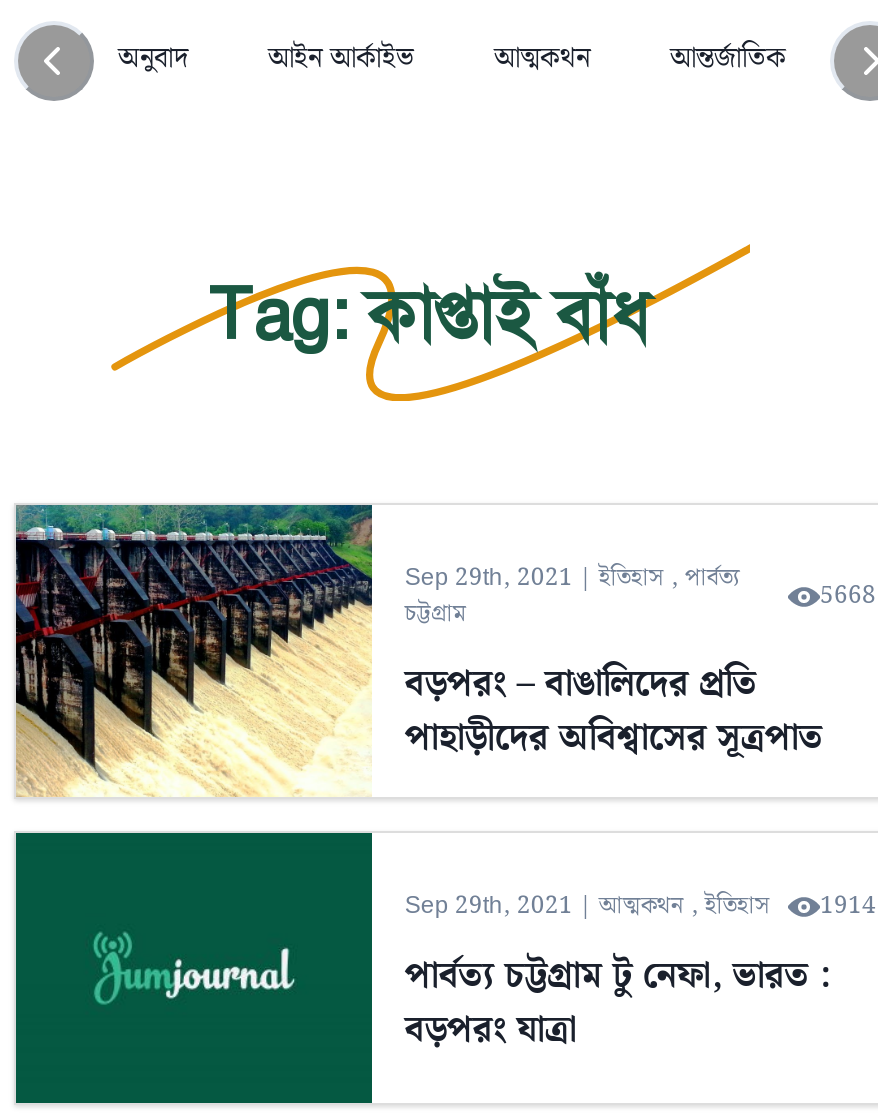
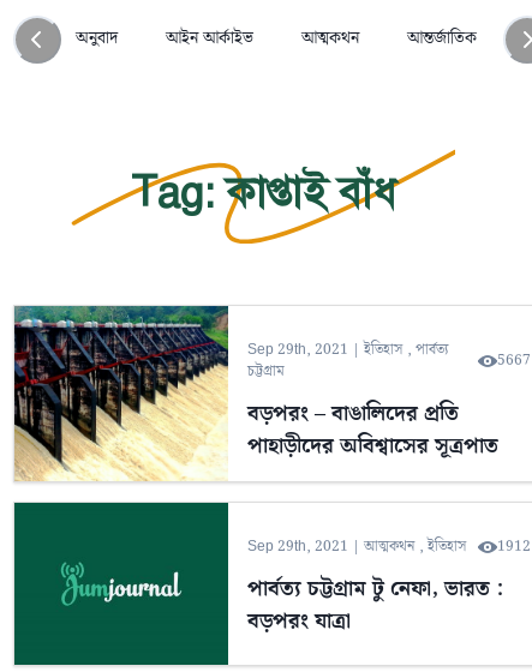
- 5668
+ 5667

- 1914
+ 1912
